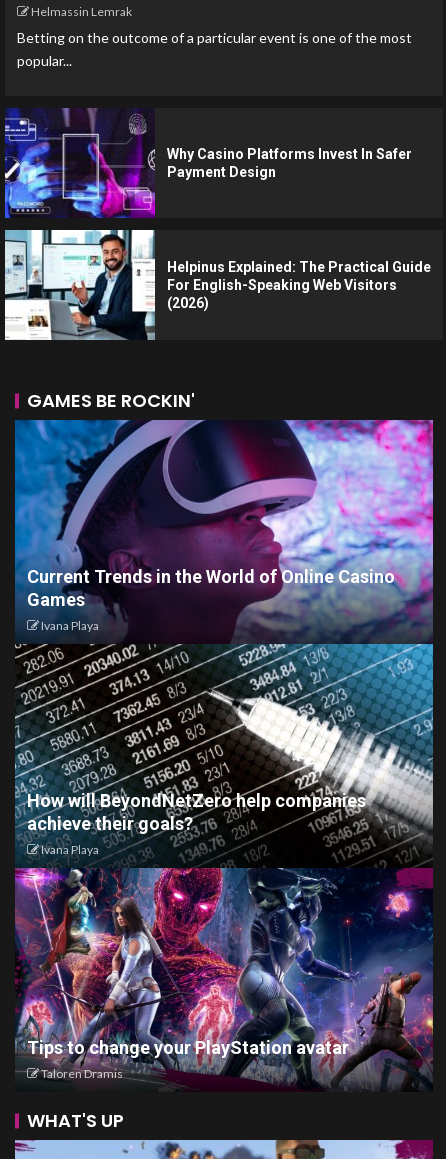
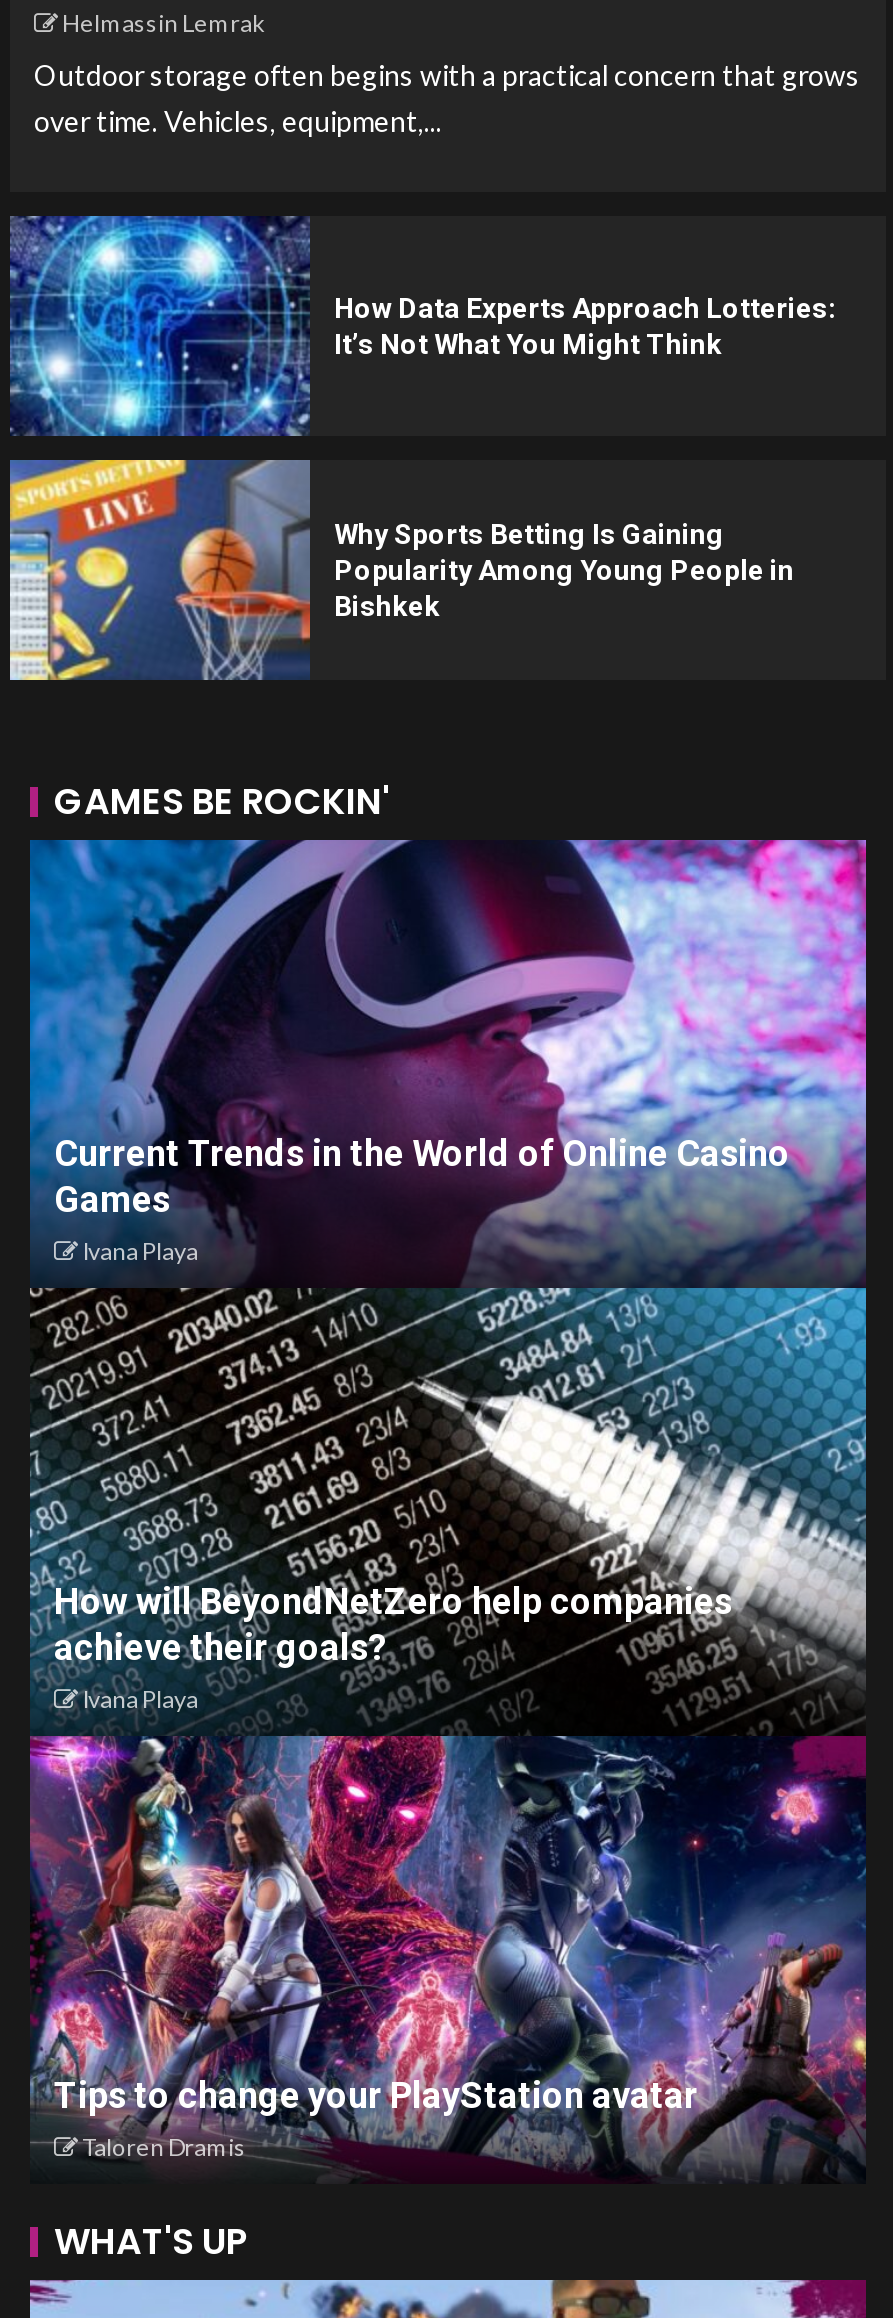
- Betting on the outcome of a particular event is one of the most
- popular...
+ Outdoor storage often begins with a practical concern that grows
+ over time. Vehicles, equipment,...

- [image]
- Why Casino Platforms Invest In Safer
- Payment Design
+ [image]
+ How Data Experts Approach Lotteries:
+ It’s Not What You Might Think

- [image]
- Helpinus Explained: The Practical Guide
- For English-Speaking Web Visitors
- (2026)
+ [image]
+ Why Sports Betting Is Gaining
+ Popularity Among Young People in
+ Bishkek
